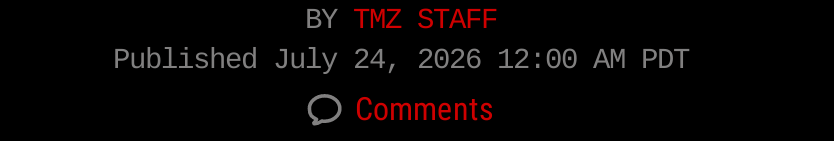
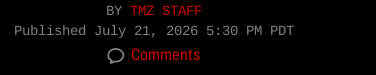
- Published July 24, 2026 12:00 AM PDT
+ Published July 21, 2026 5:30 PM PDT
